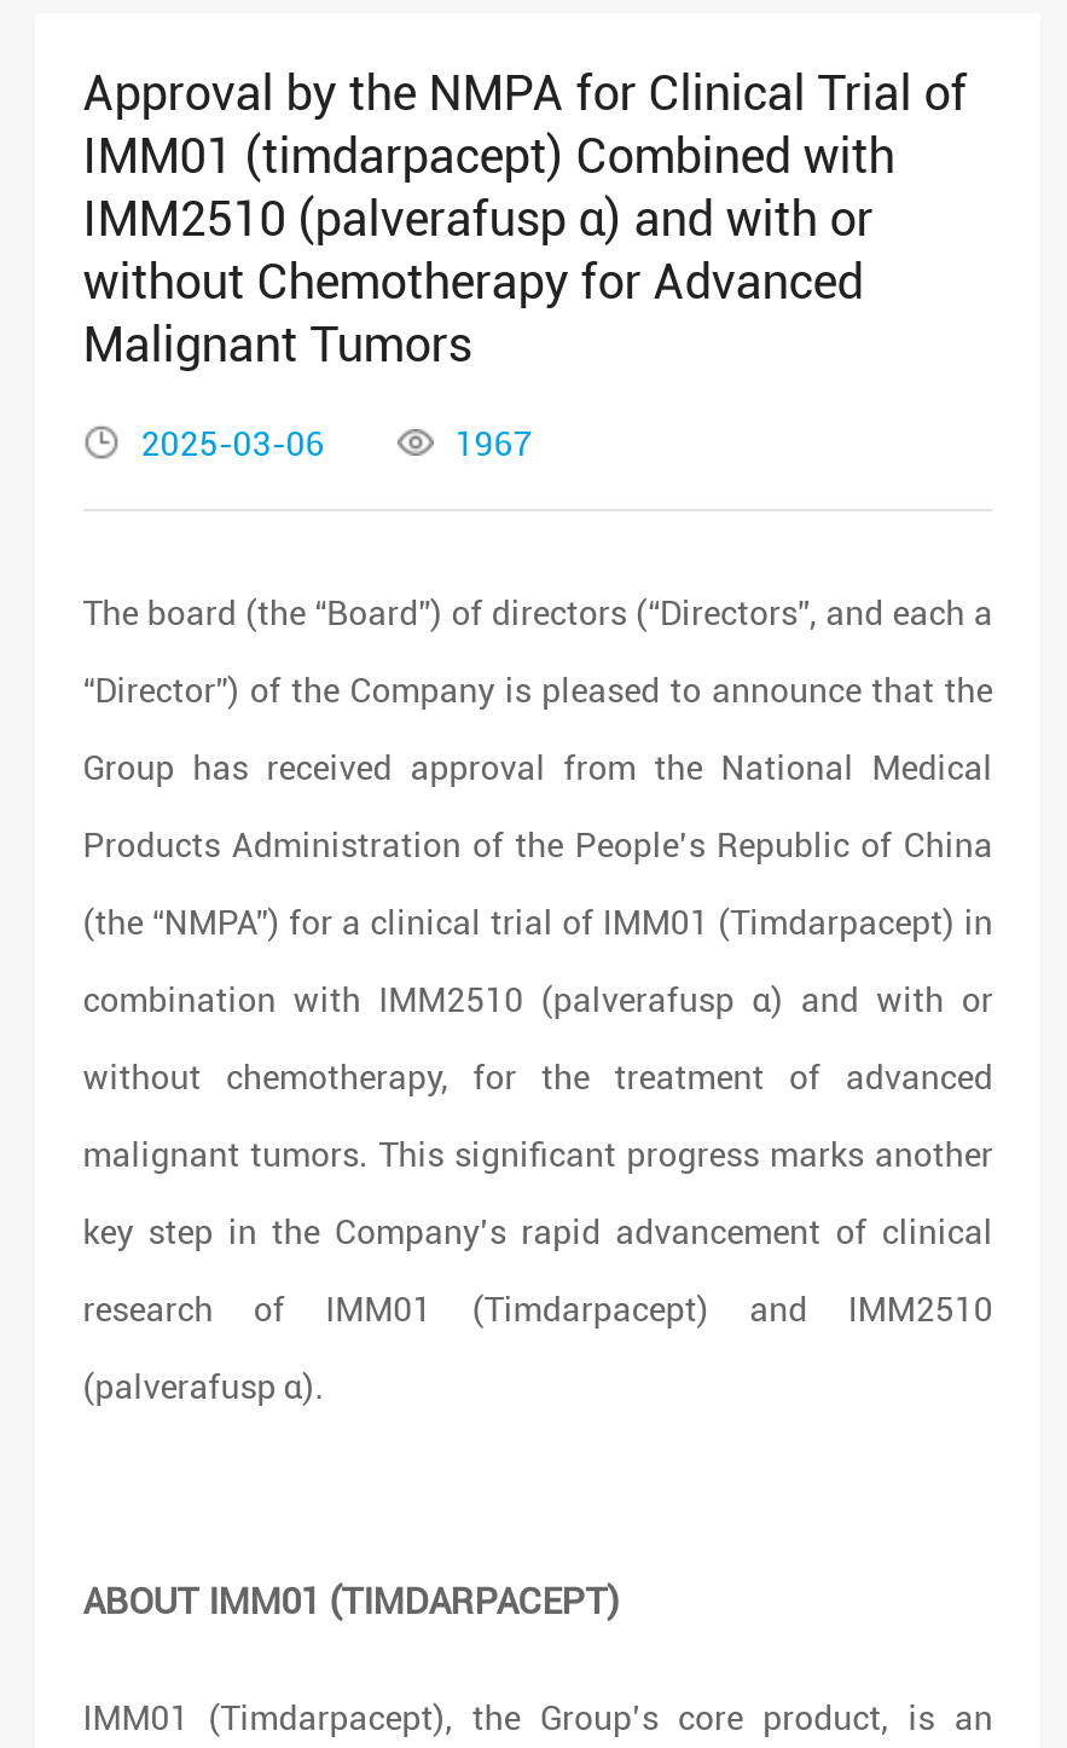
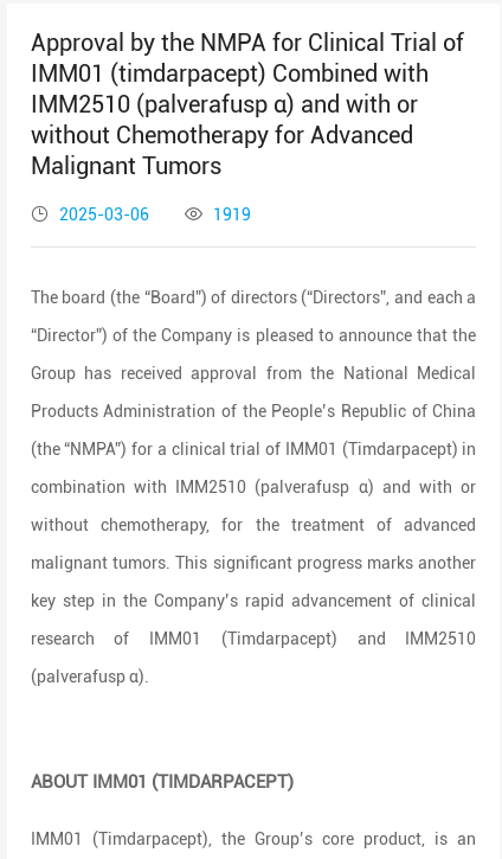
- 1967
+ 1919
